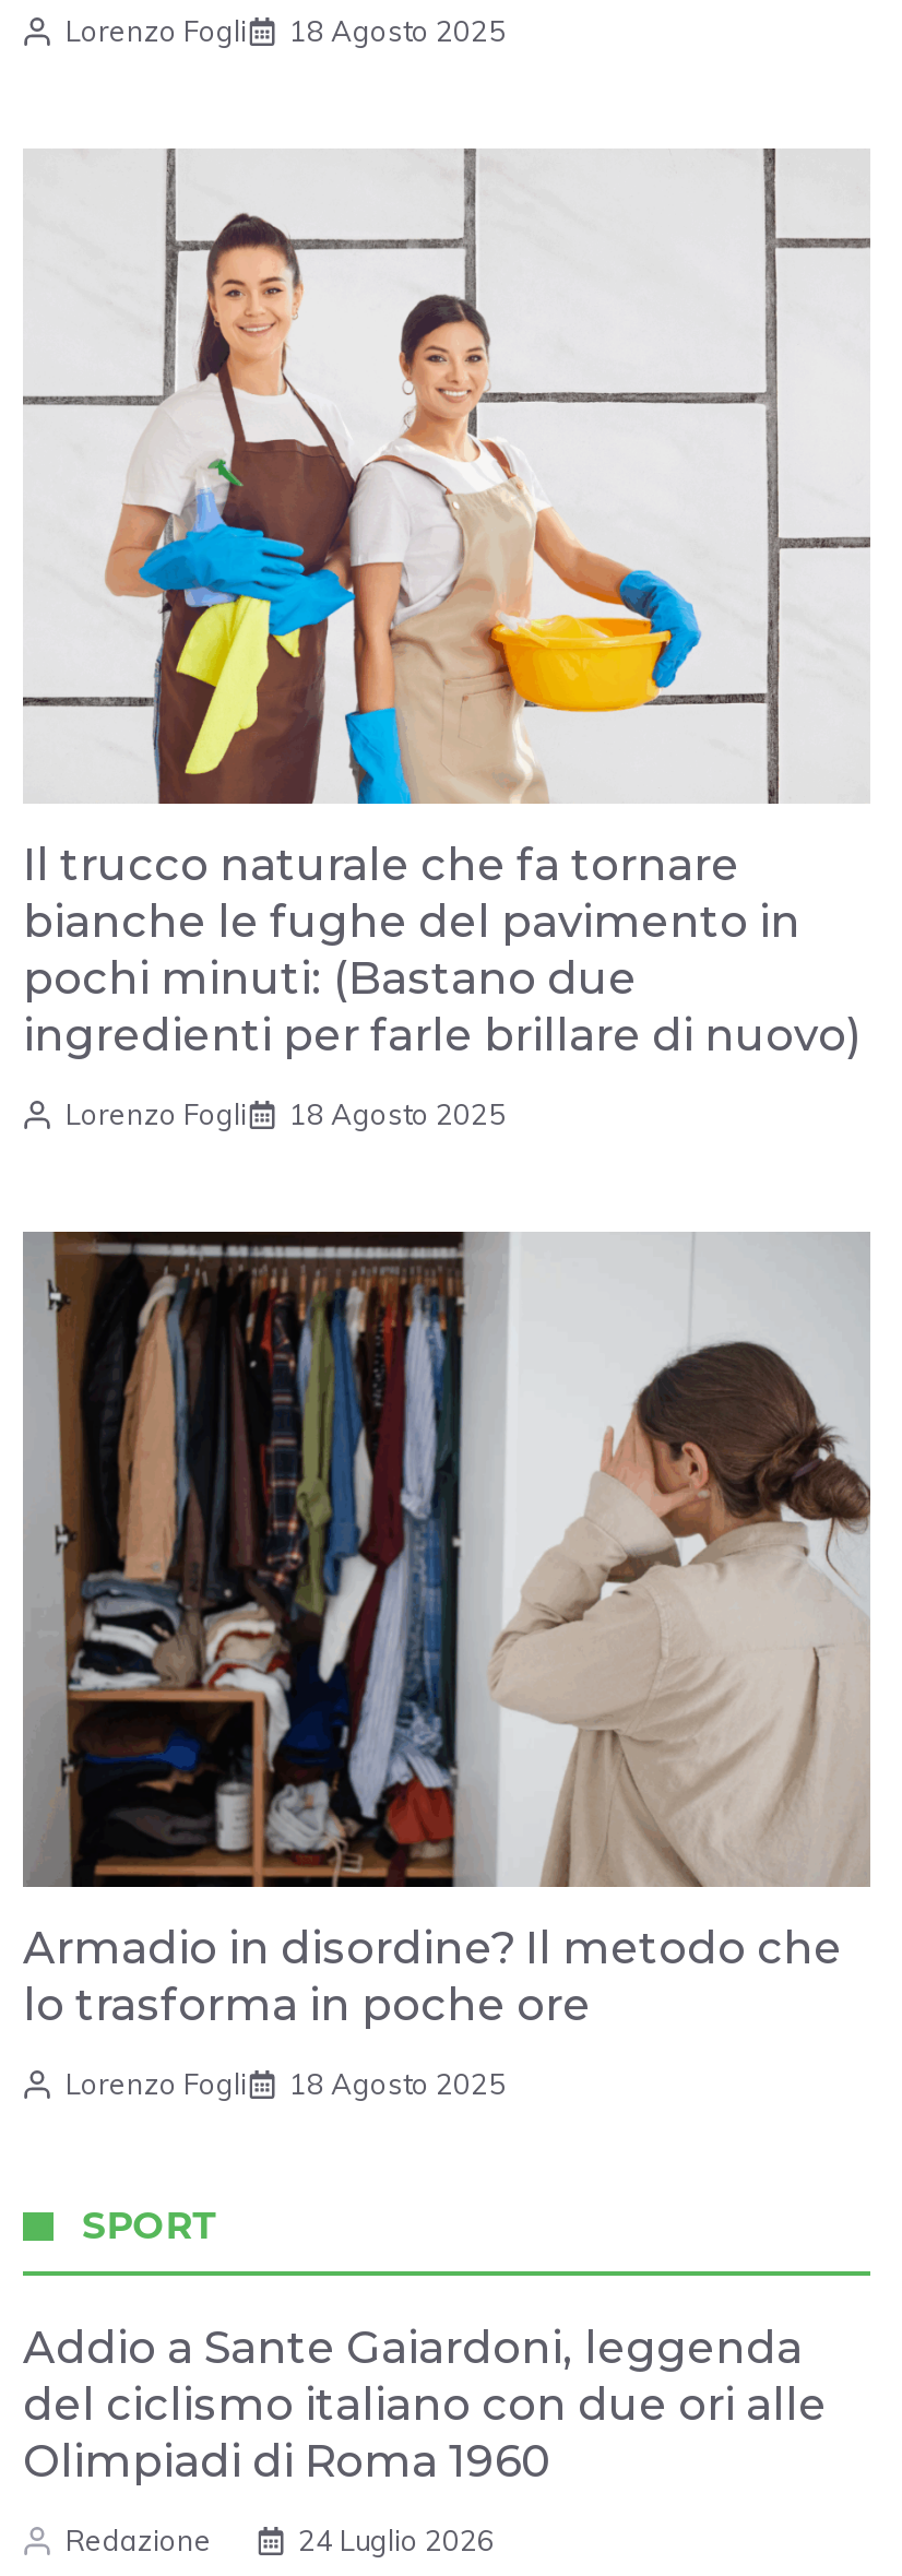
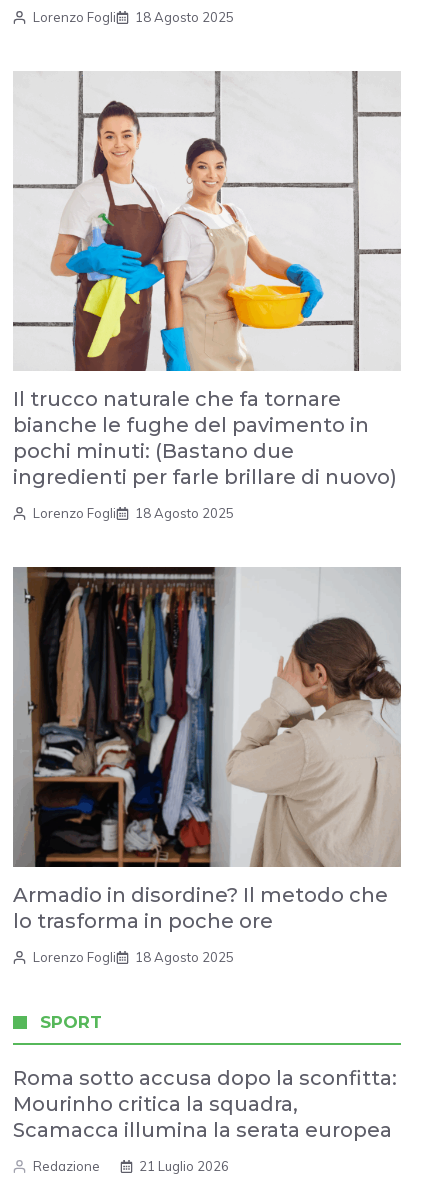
- Addio a Sante Gaiardoni, leggenda
- del ciclismo italiano con due ori alle
- Olimpiadi di Roma 1960
+ Roma sotto accusa dopo la sconfitta:
+ Mourinho critica la squadra,
+ Scamacca illumina la serata europea

- 24 Luglio 2026
+ 21 Luglio 2026
